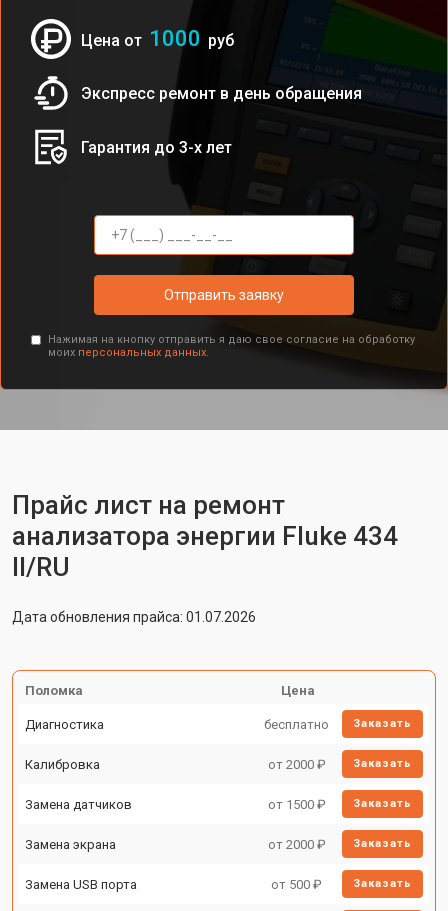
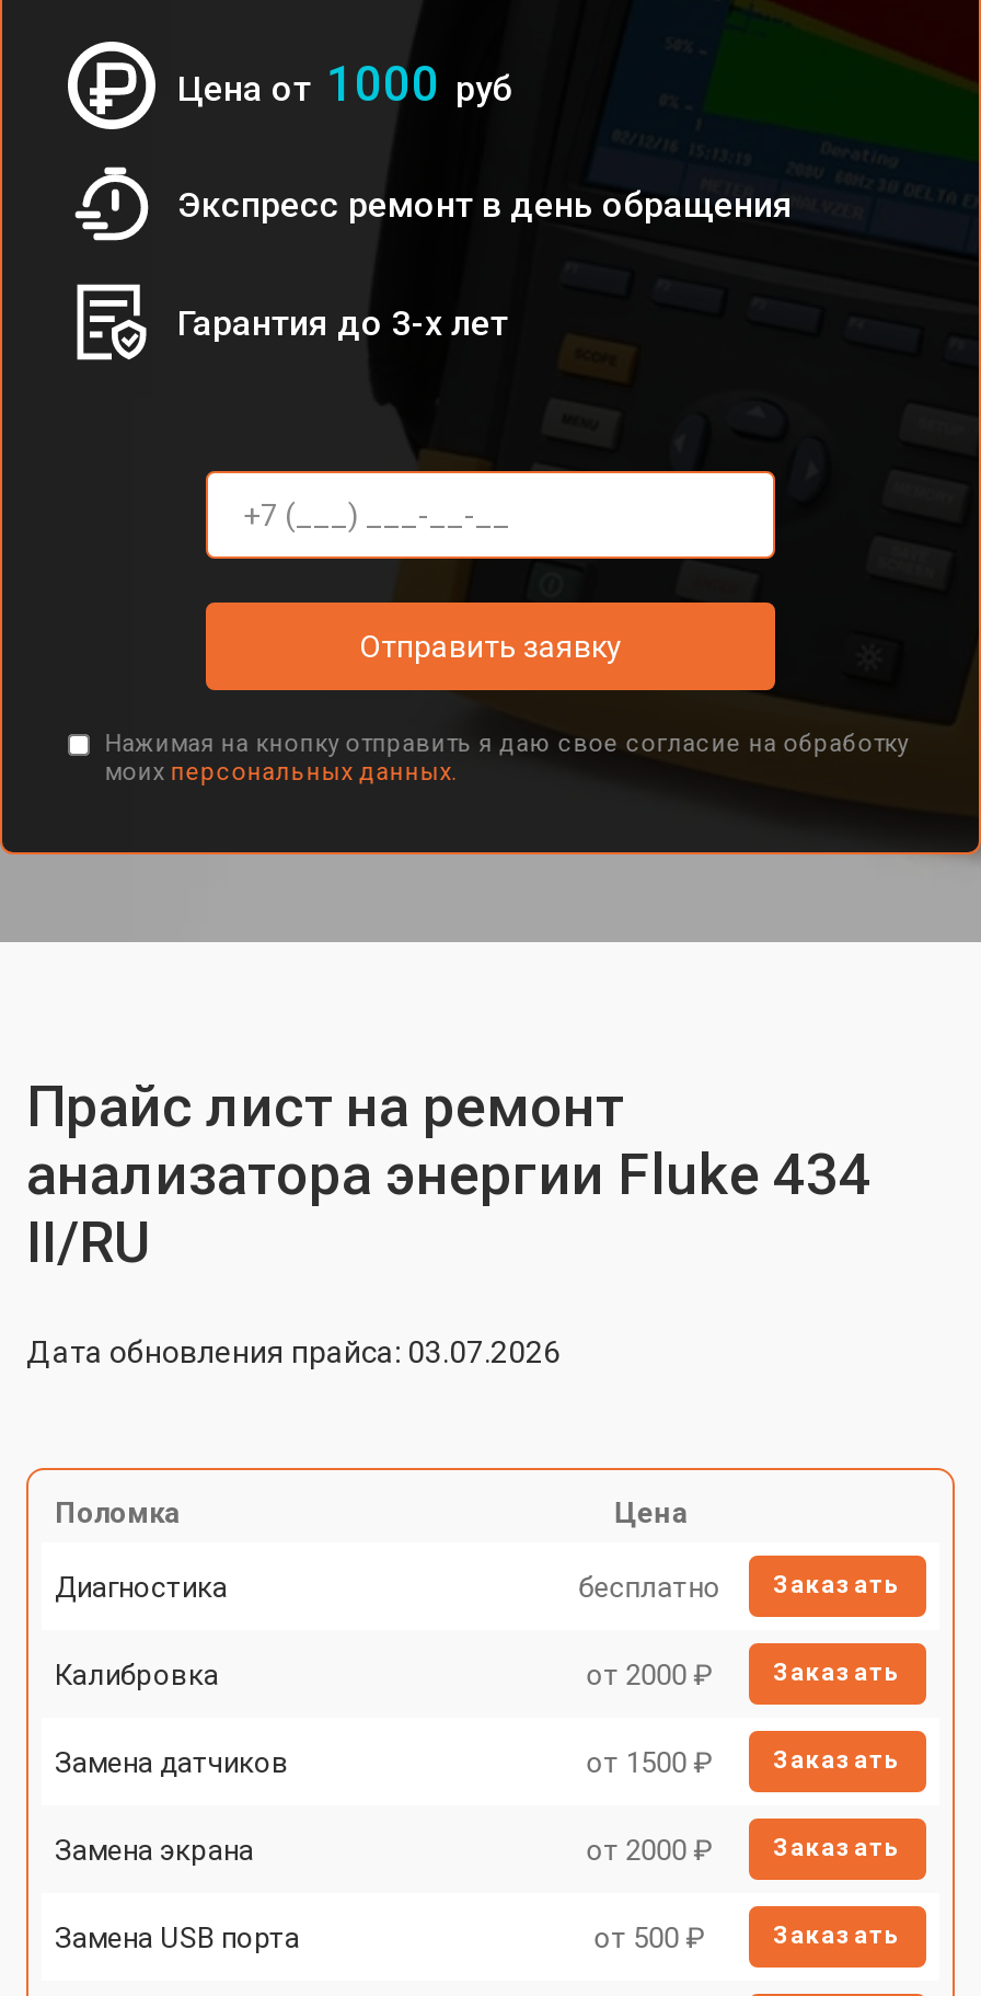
- Дата обновления прайса: 01.07.2026
+ Дата обновления прайса: 03.07.2026
